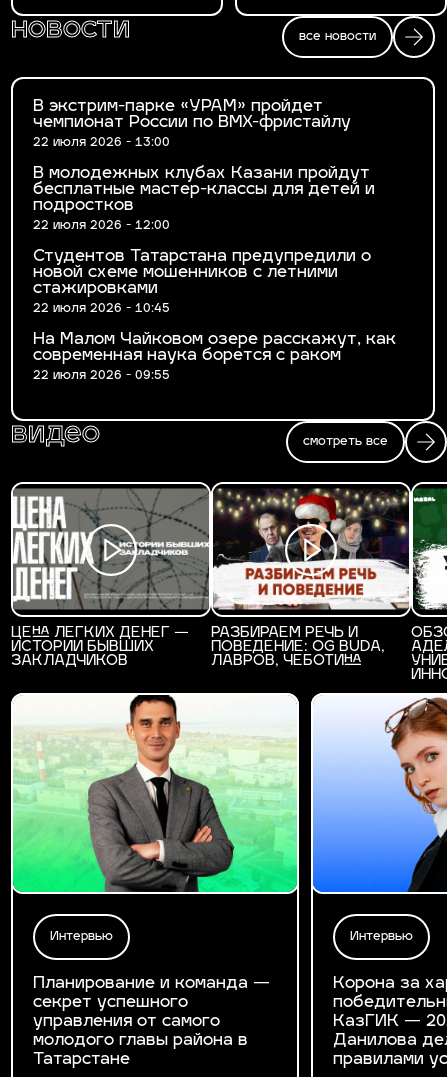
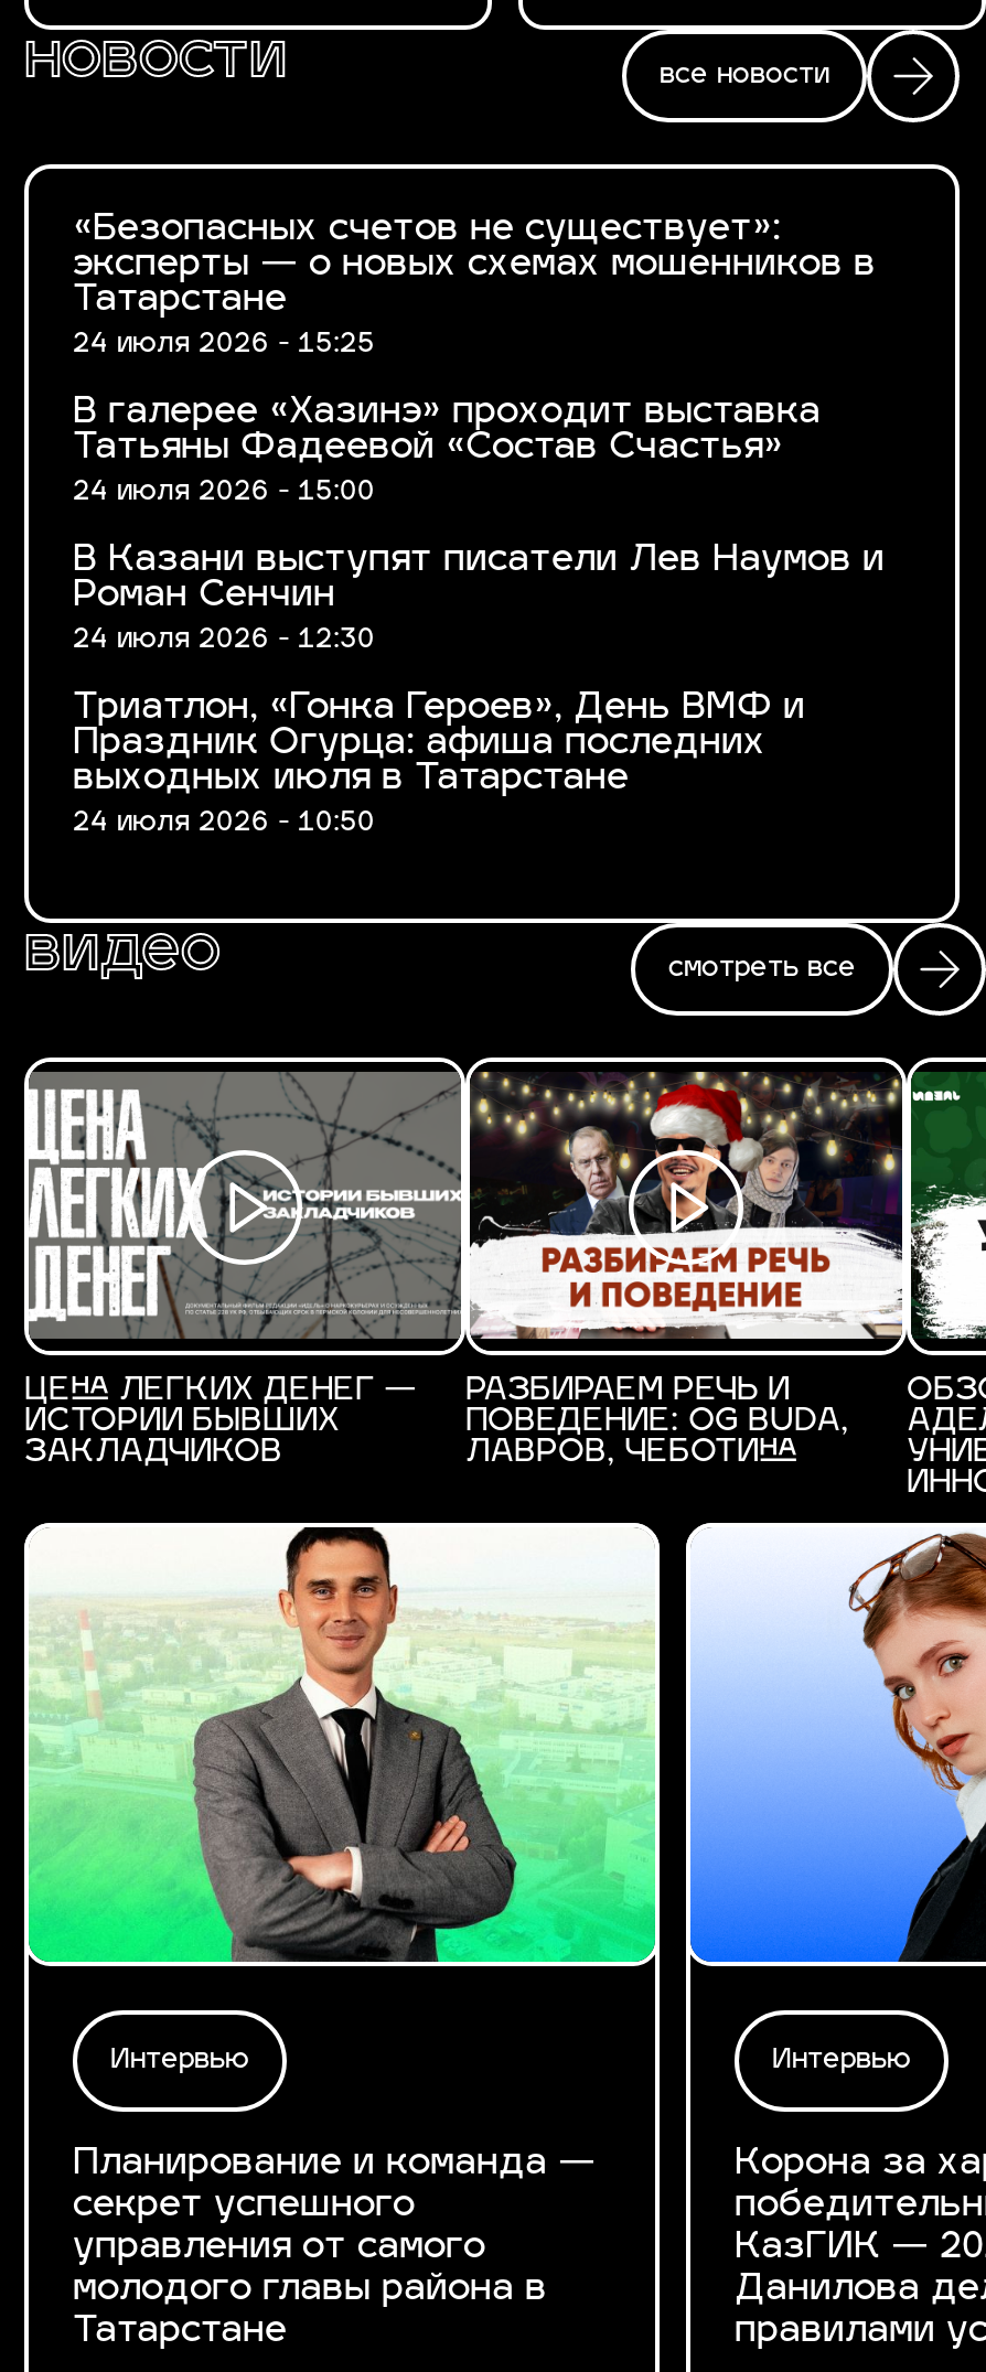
- В экстрим-парке «УРАМ» пройдет
- чемпионат России по BMX-фристайлу
- 22 июля 2026 - 13:00
+ «Безопасных счетов не существует»:
+ эксперты — о новых схемах мошенников в
+ Татарстане
+ 24 июля 2026 - 15:25

- В молодежных клубах Казани пройдут
- бесплатные мастер-классы для детей и
- подростков
- 22 июля 2026 - 12:00
+ В галерее «Хазинэ» проходит выставка
+ Татьяны Фадеевой «Состав Счастья»
+ 24 июля 2026 - 15:00

- Студентов Татарстана предупредили о
- новой схеме мошенников с летними
- стажировками
- 22 июля 2026 - 10:45
+ В Казани выступят писатели Лев Наумов и
+ Роман Сенчин
+ 24 июля 2026 - 12:30

- На Малом Чайковом озере расскажут, как
- современная наука борется с раком
- 22 июля 2026 - 09:55
+ Триатлон, «Гонка Героев», День ВМФ и
+ Праздник Огурца: афиша последних
+ выходных июля в Татарстане
+ 24 июля 2026 - 10:50
